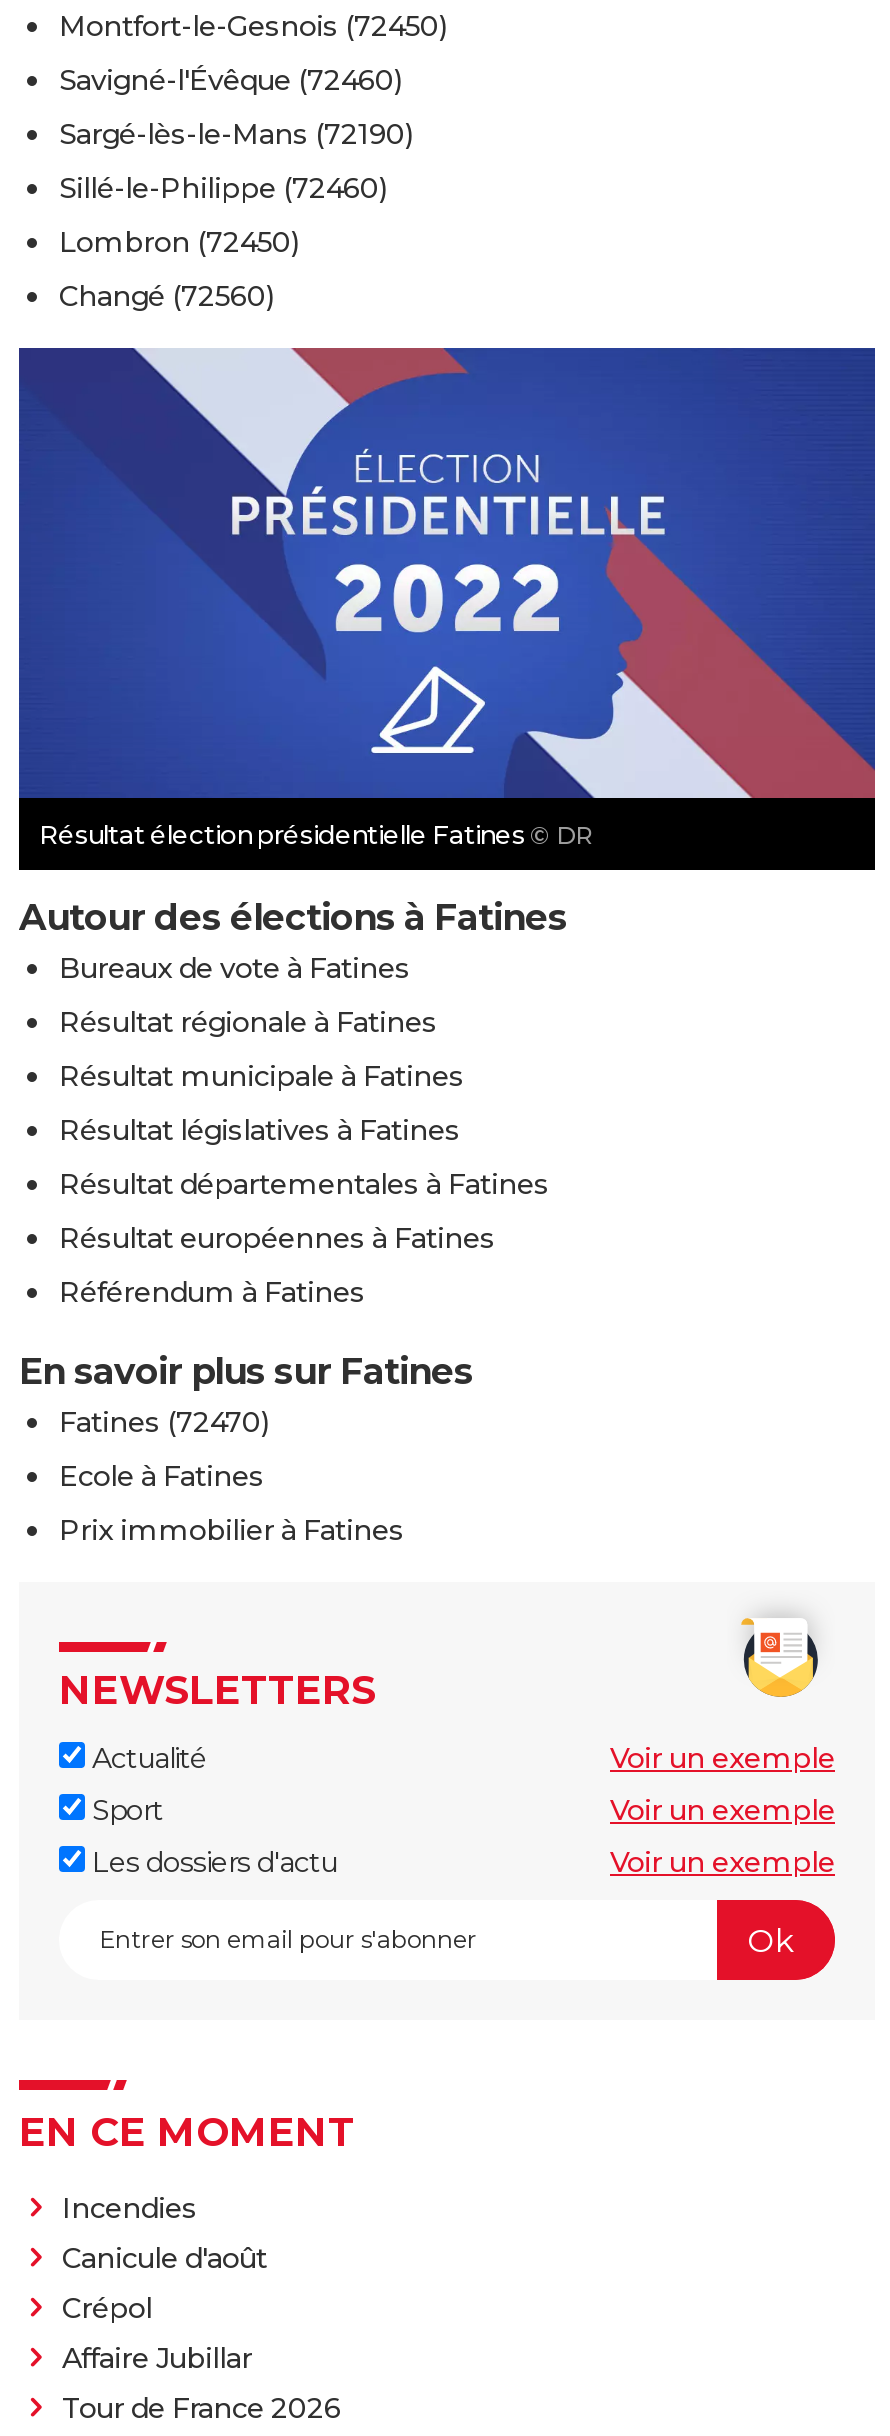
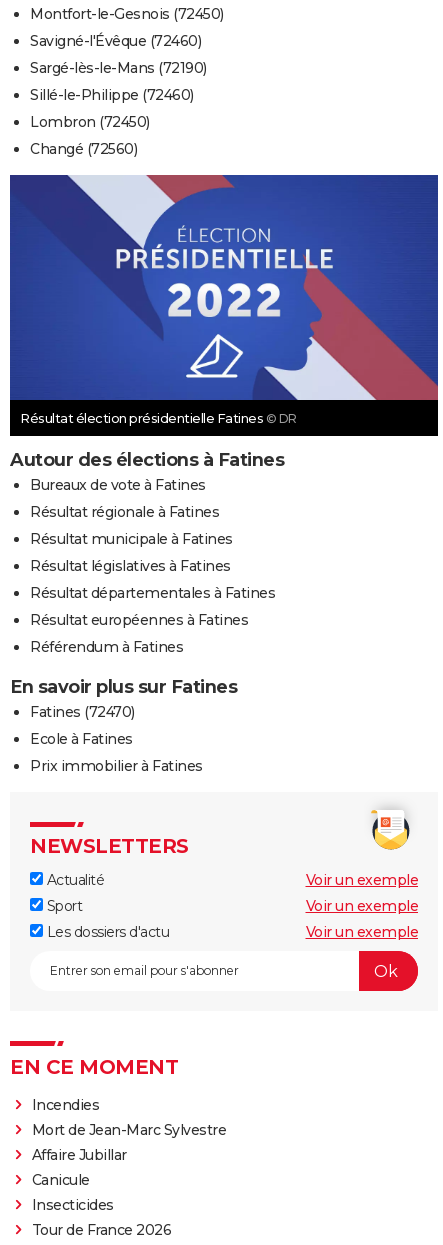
- Canicule d'août
- Crépol
+ Mort de Jean-Marc Sylvestre

moved up: Affaire Jubillar

+ Canicule
+ Insecticides
